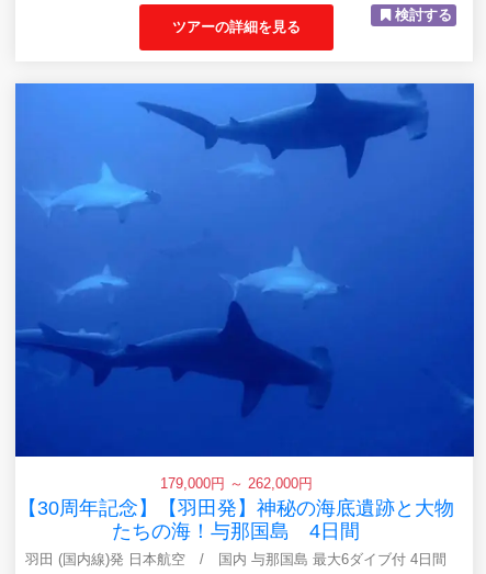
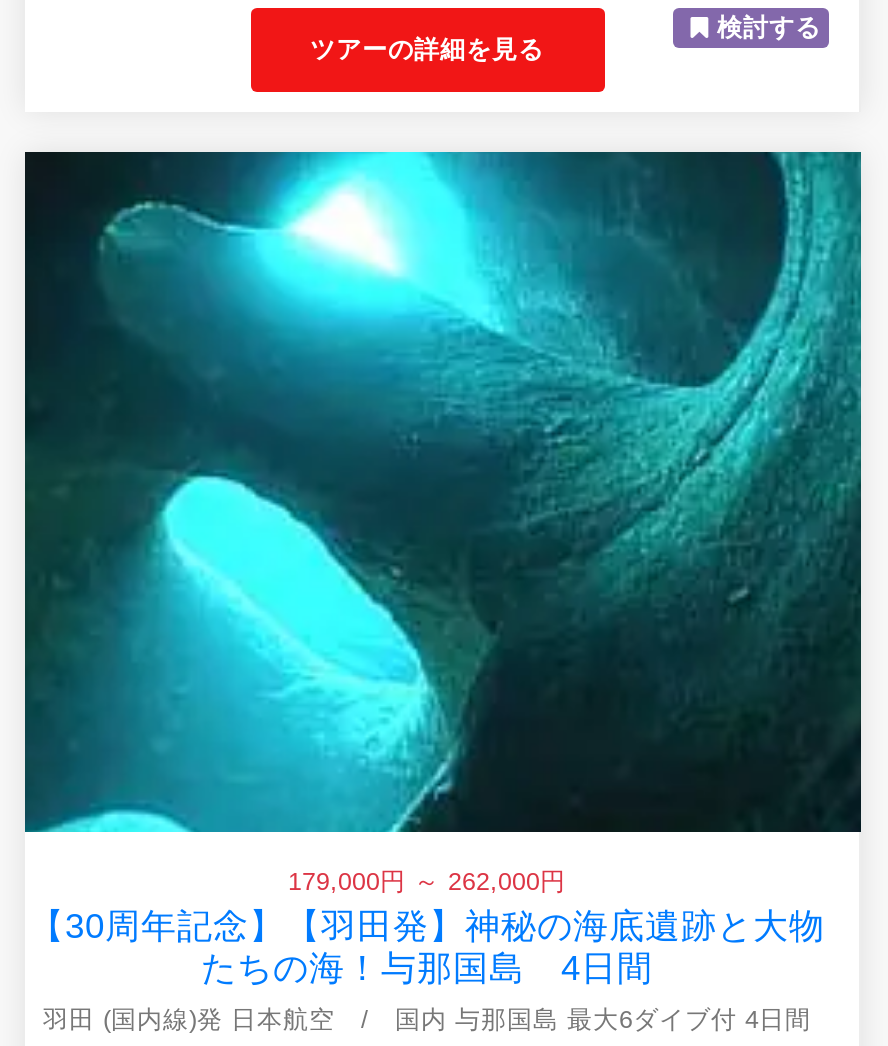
- [image]
+ [image]
